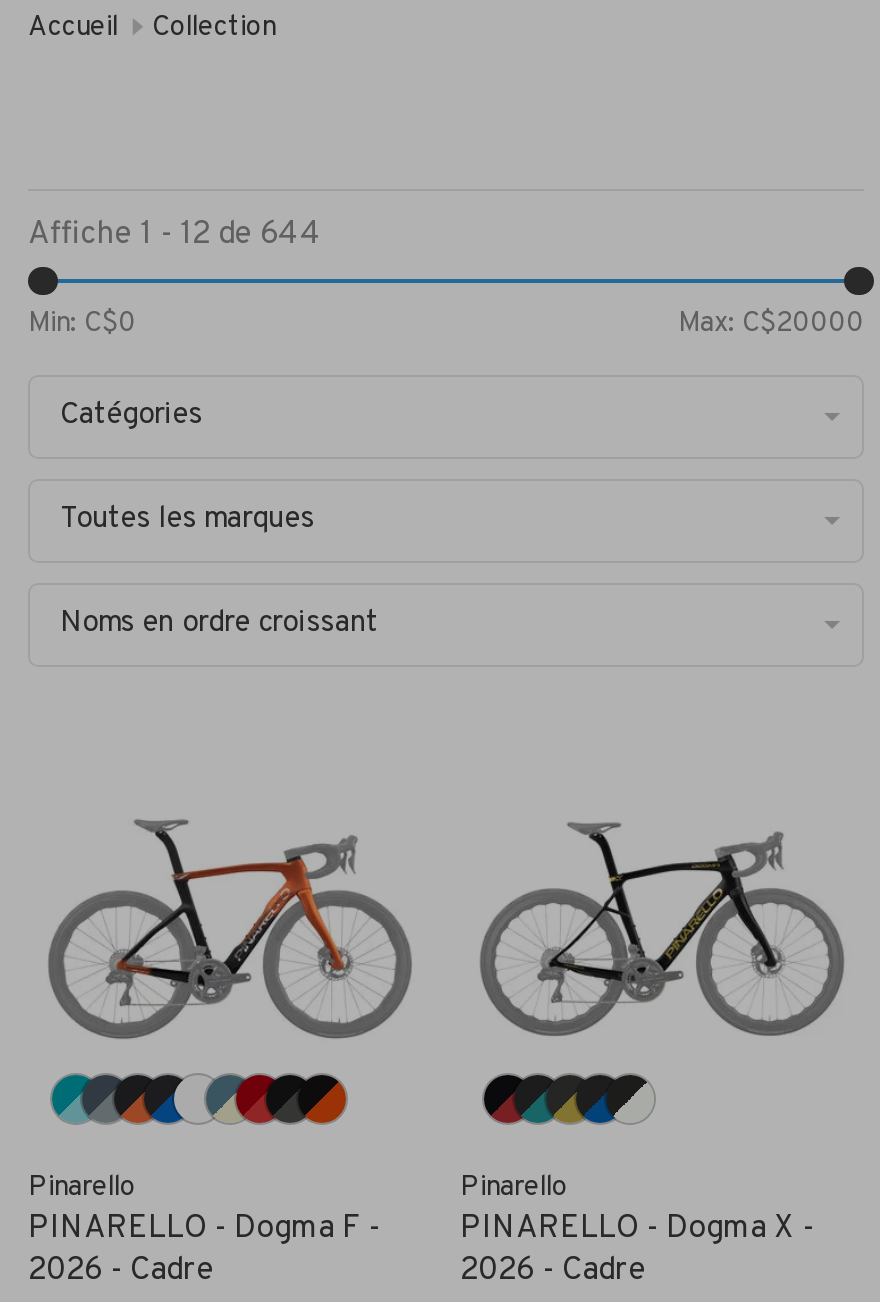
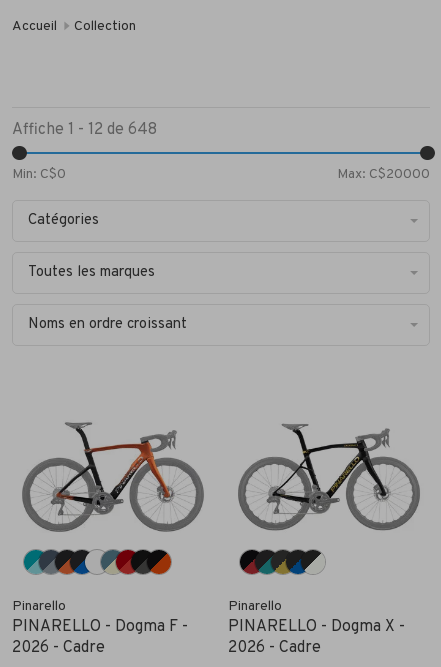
- Affiche 1 - 12 de 644
+ Affiche 1 - 12 de 648
